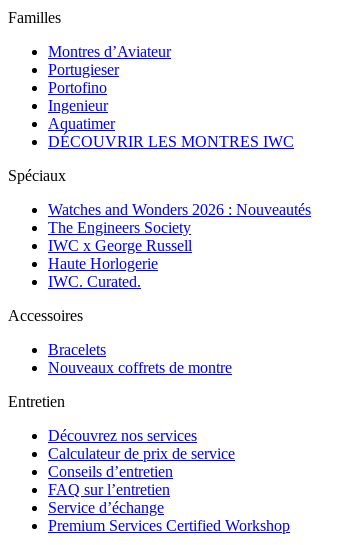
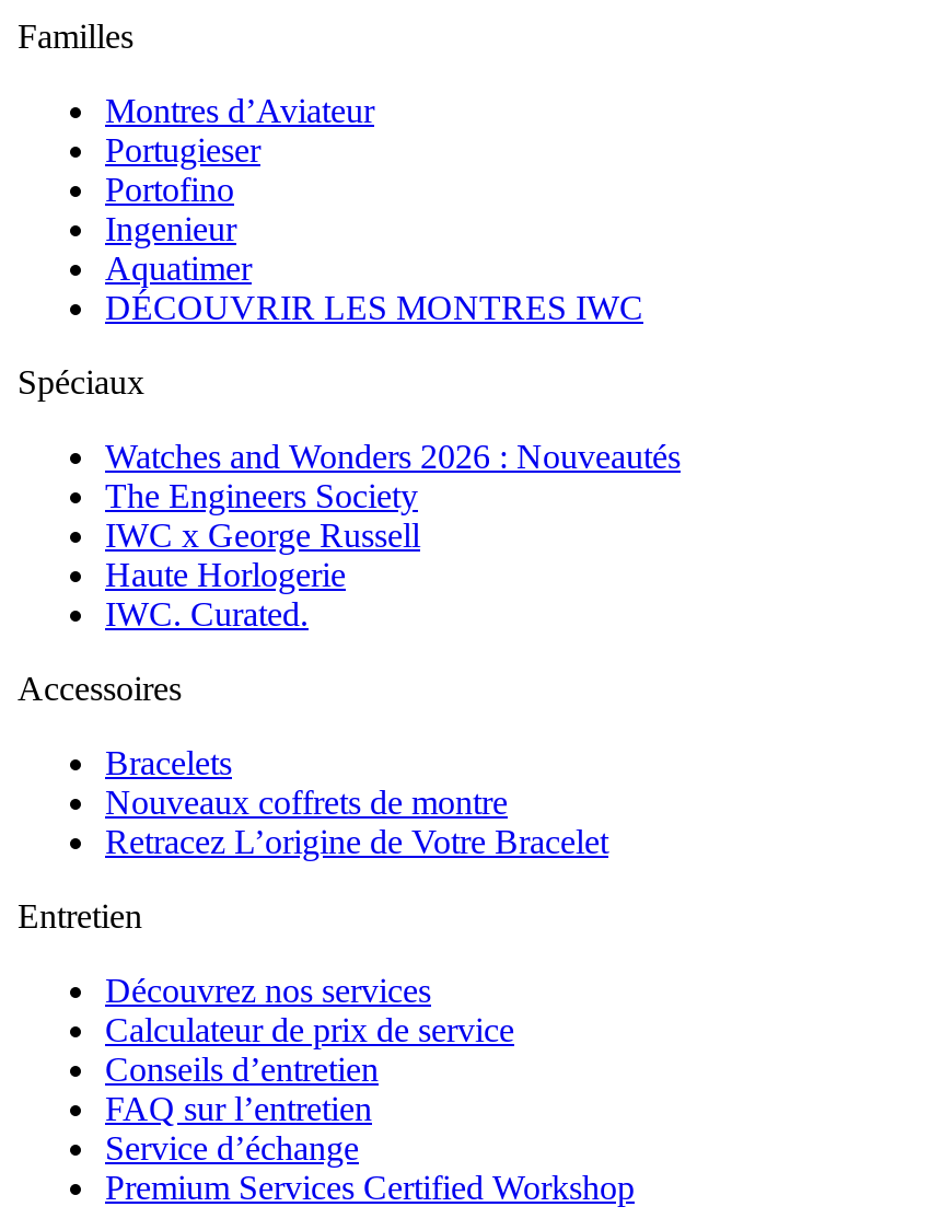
+ Retracez L’origine de Votre Bracelet
